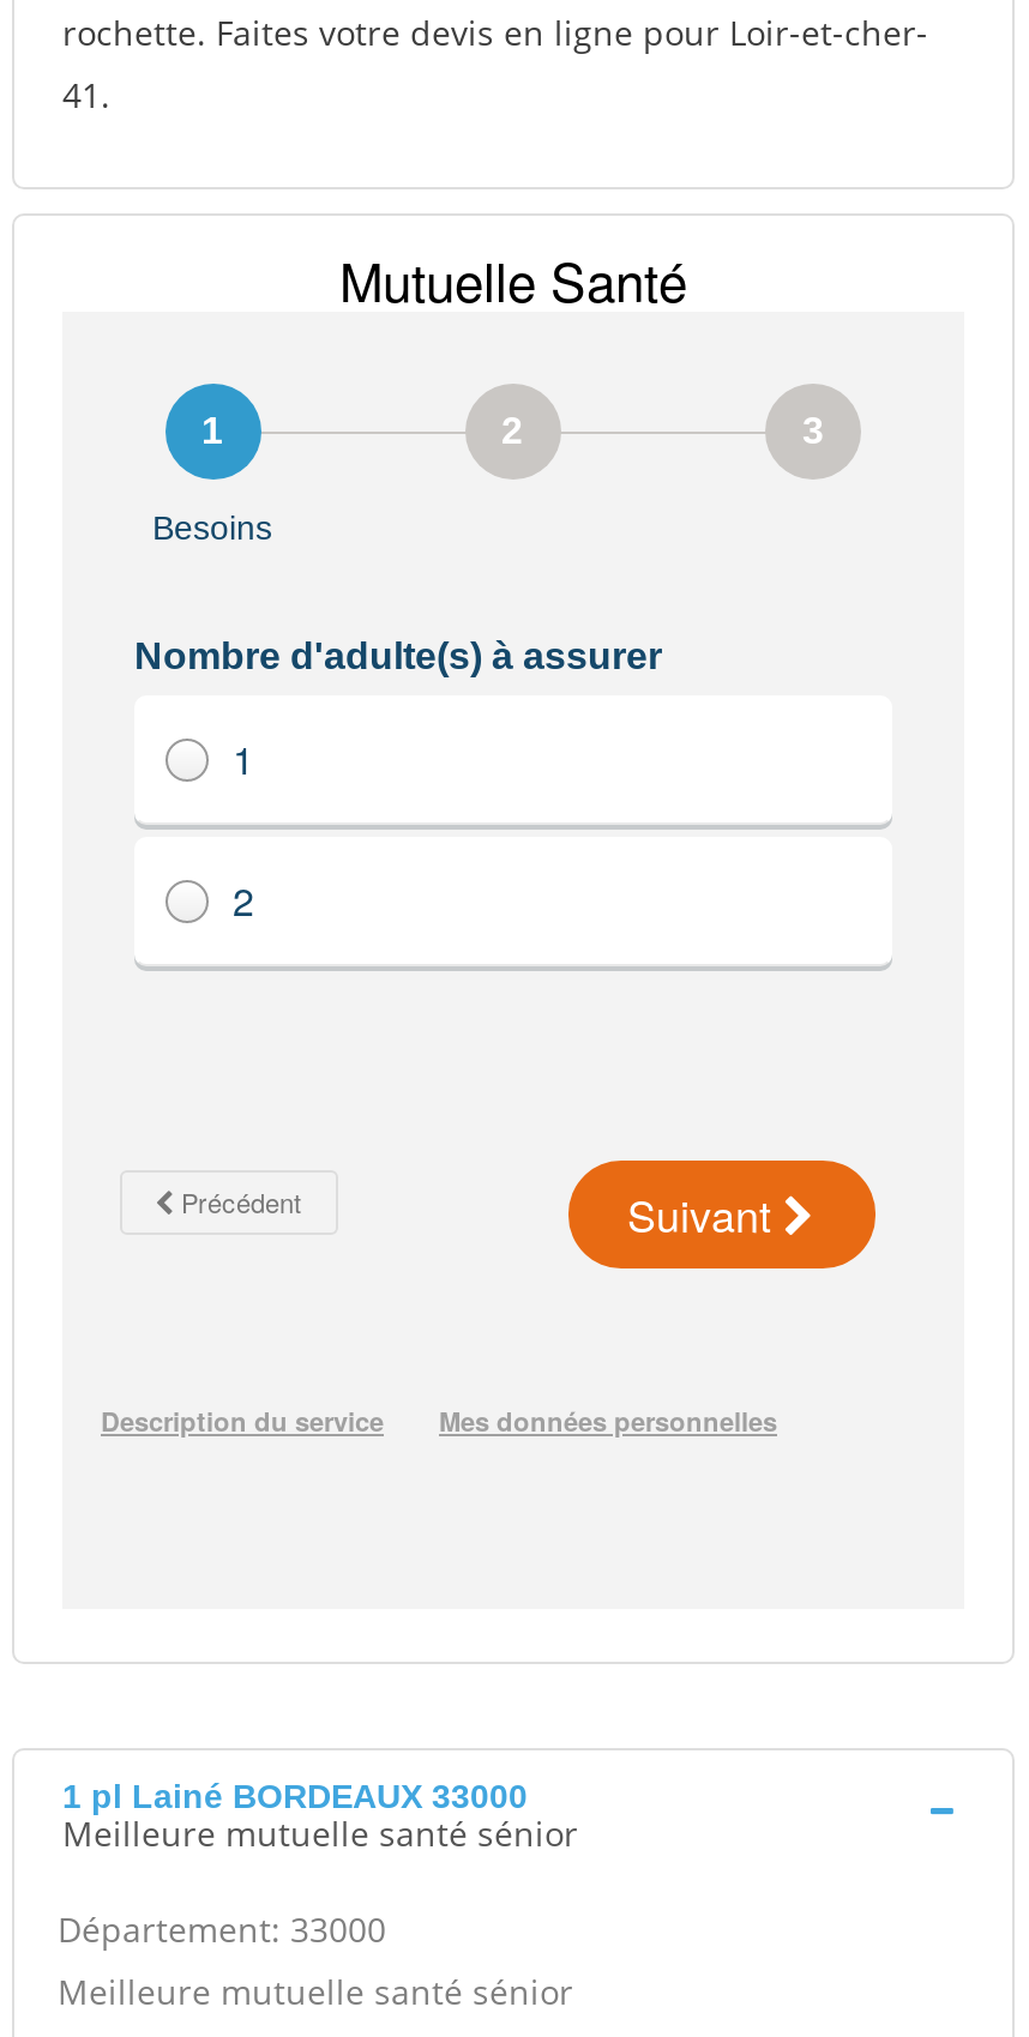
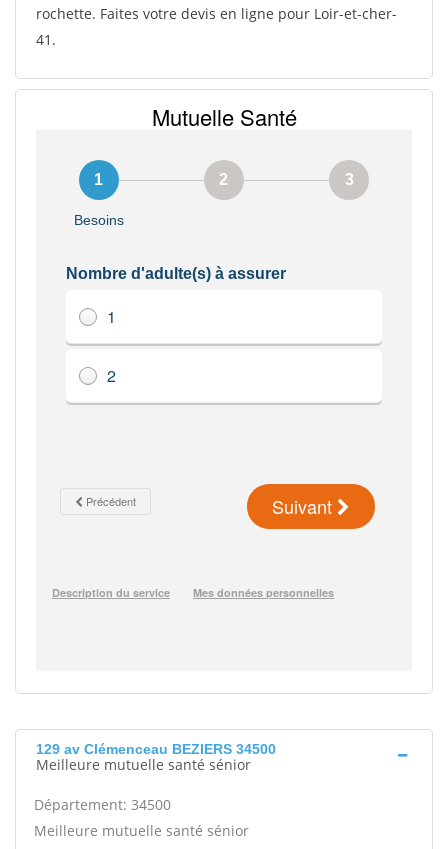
- 1 pl Lainé BORDEAUX 33000
+ 129 av Clémenceau BEZIERS 34500

- Département: 33000
+ Département: 34500
